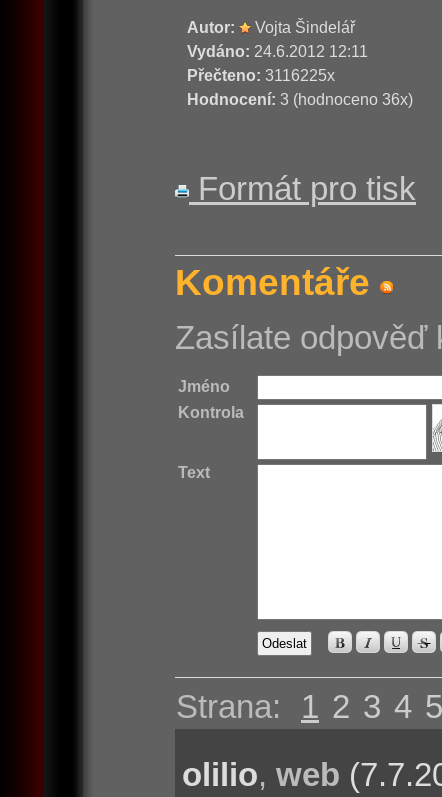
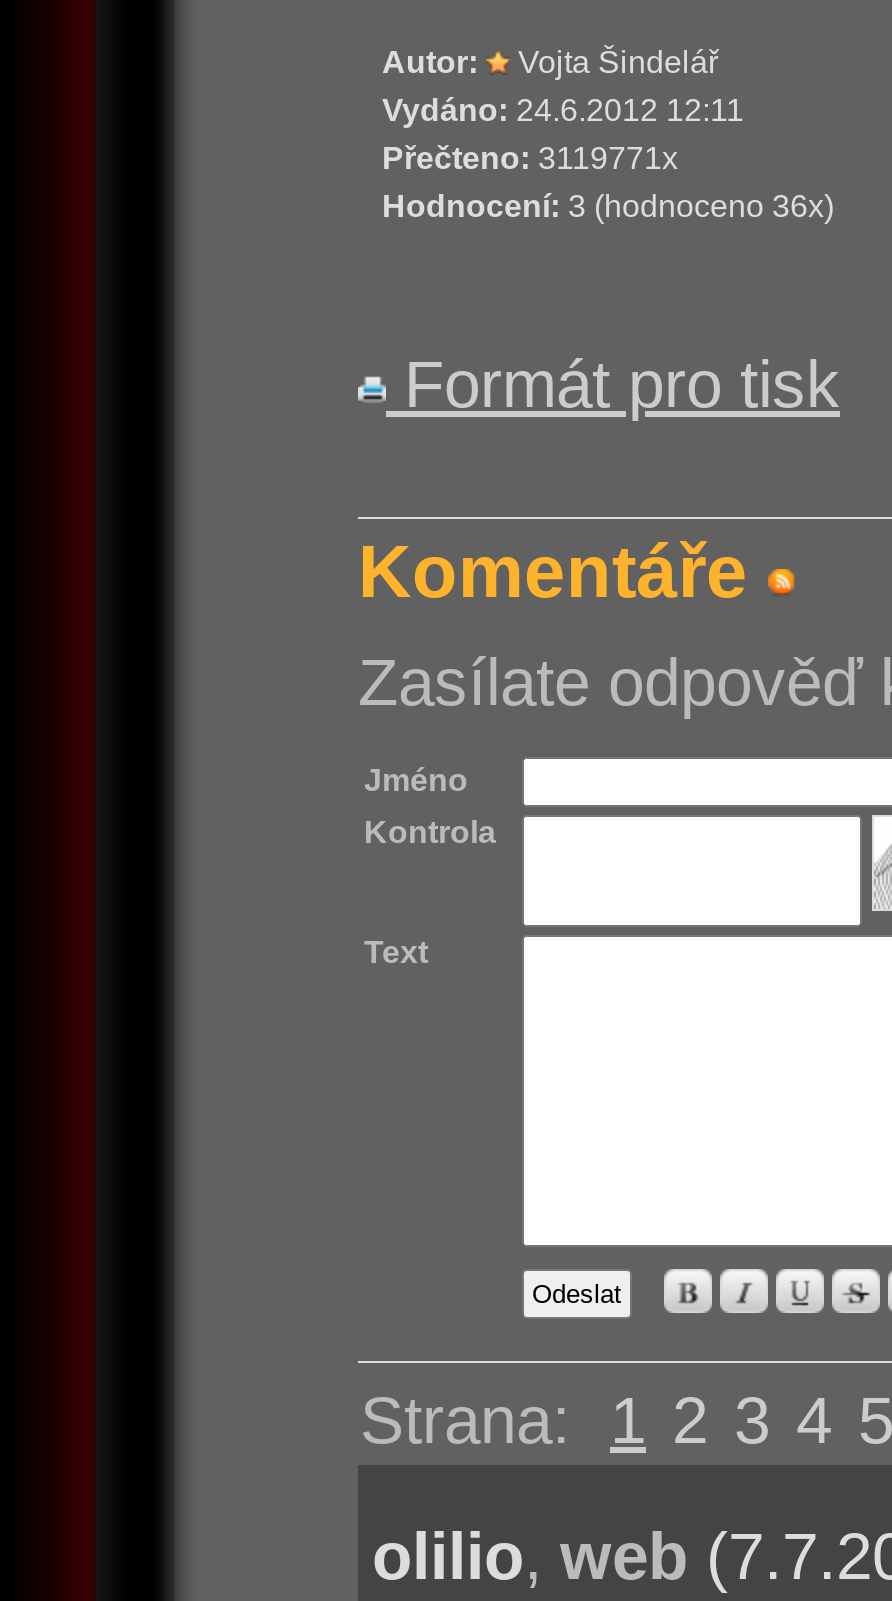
- Přečteno: 3116225x
+ Přečteno: 3119771x
